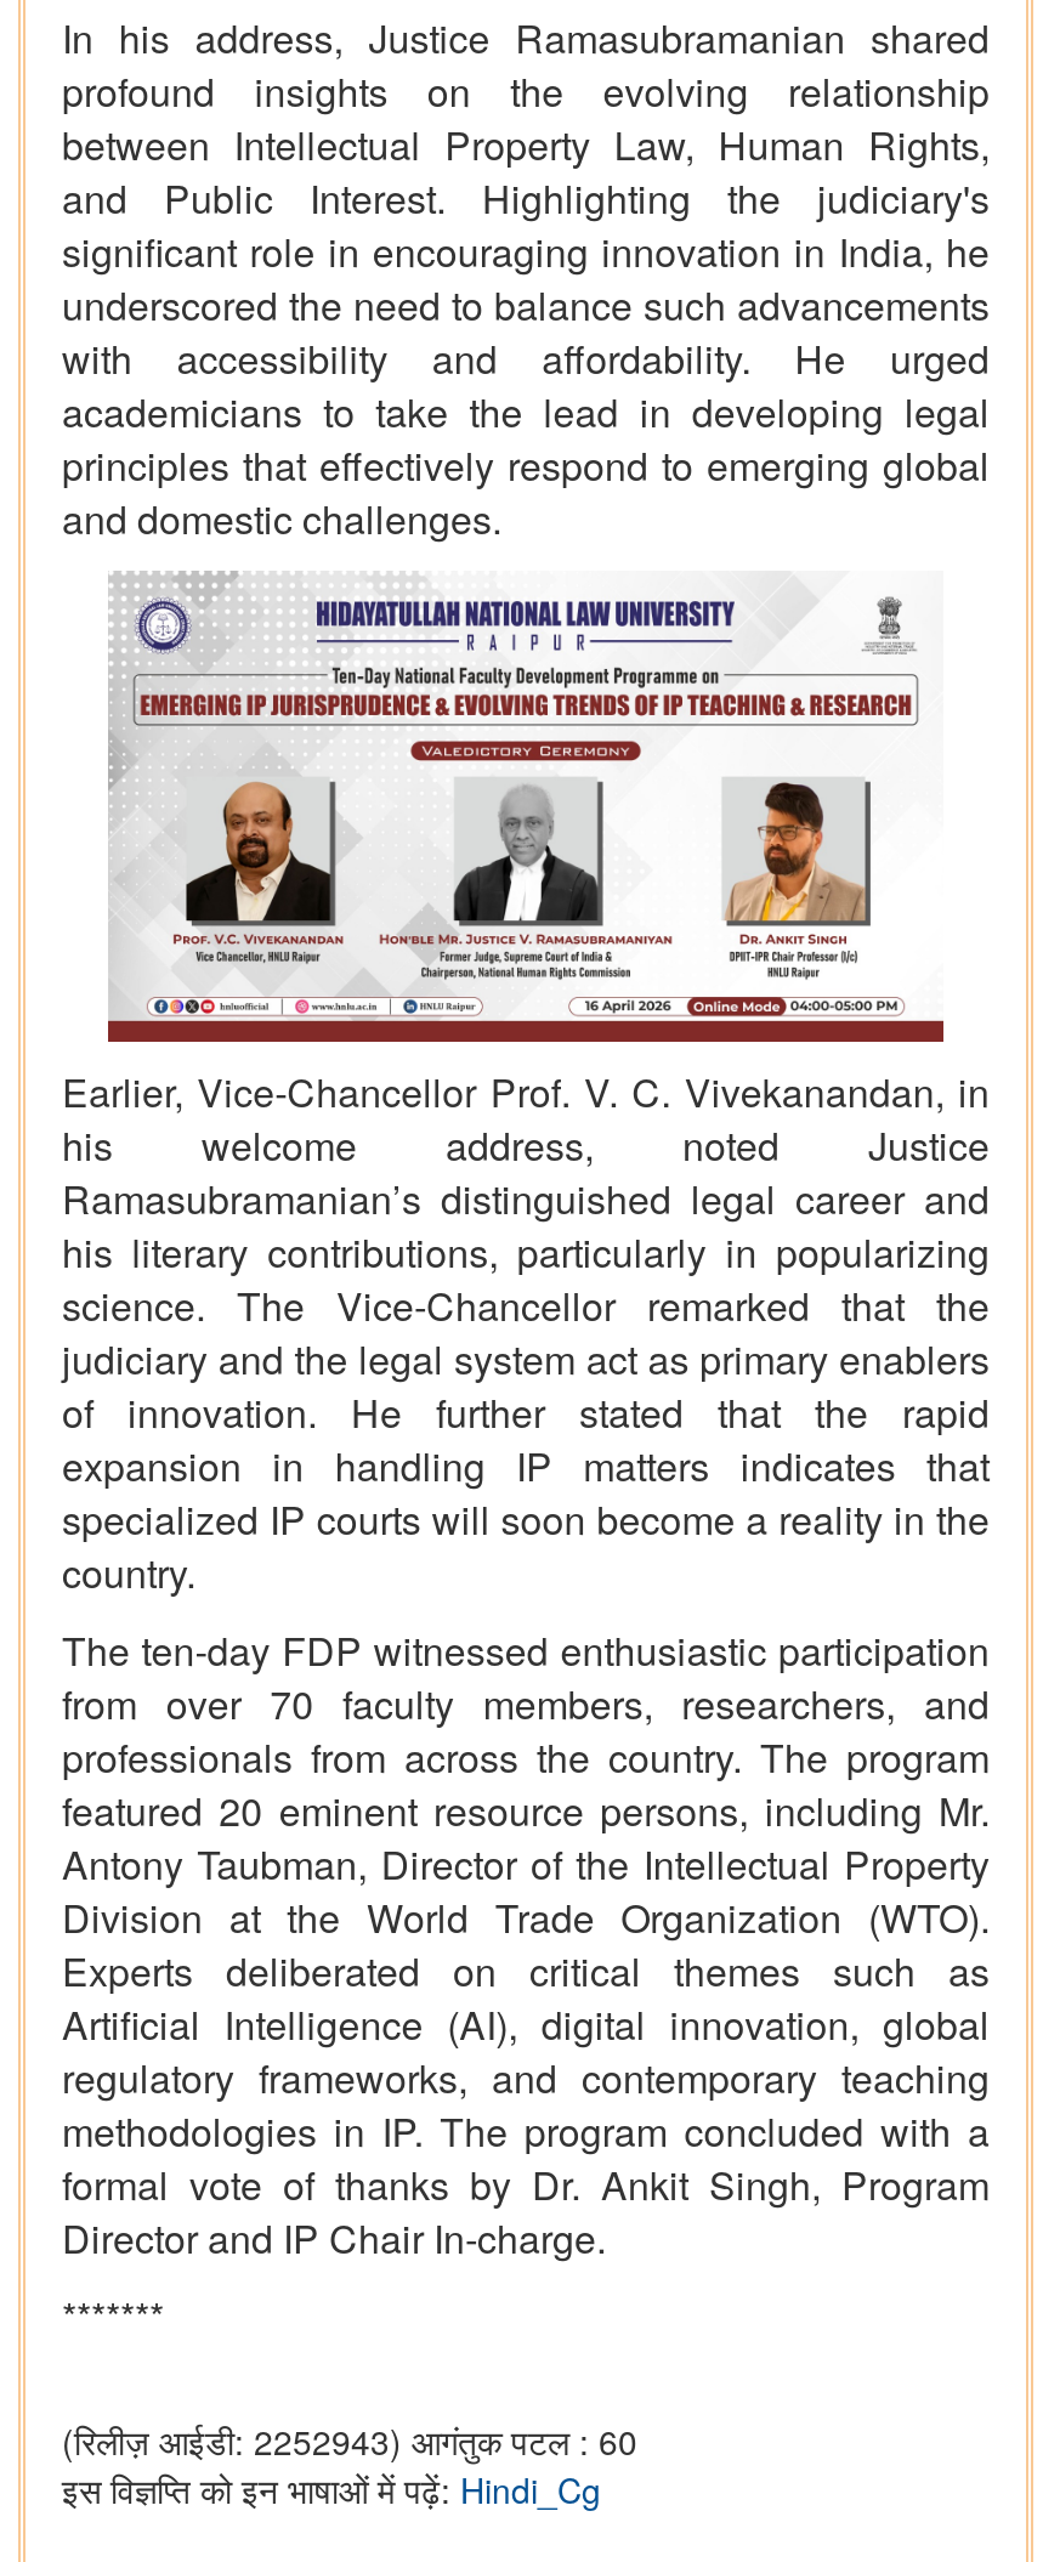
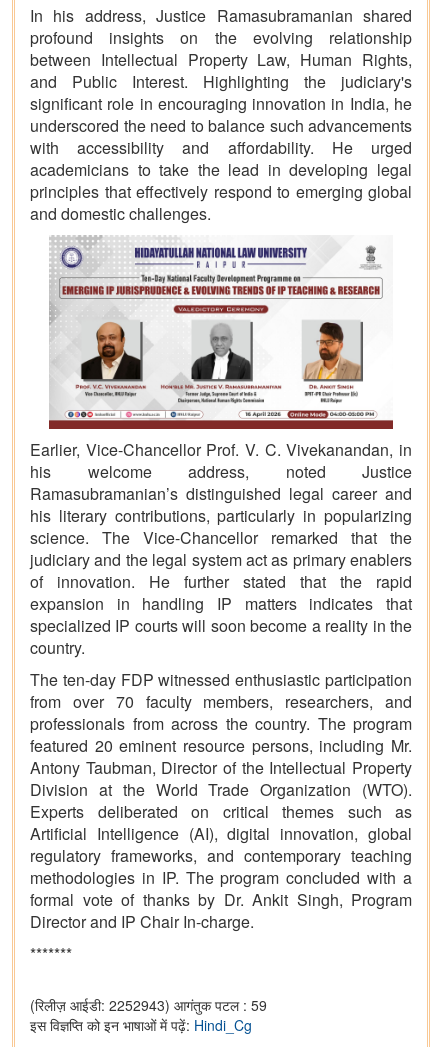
- (रिलीज़ आईडी: 2252943) आगंतुक पटल : 60
+ (रिलीज़ आईडी: 2252943) आगंतुक पटल : 59
